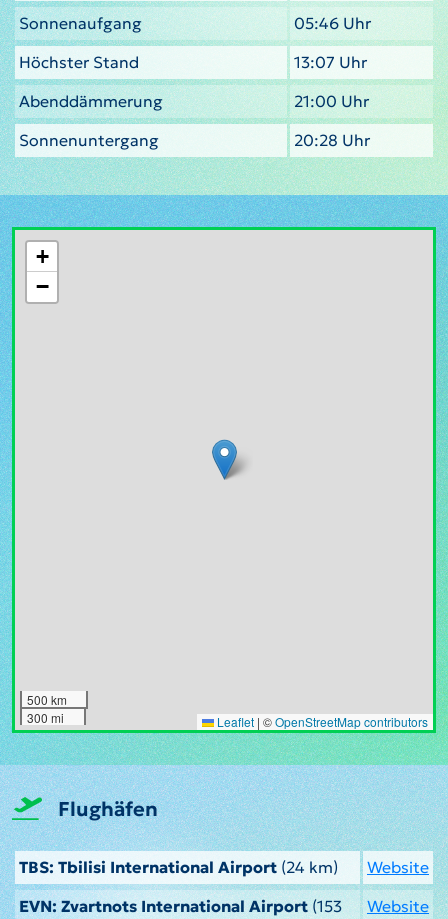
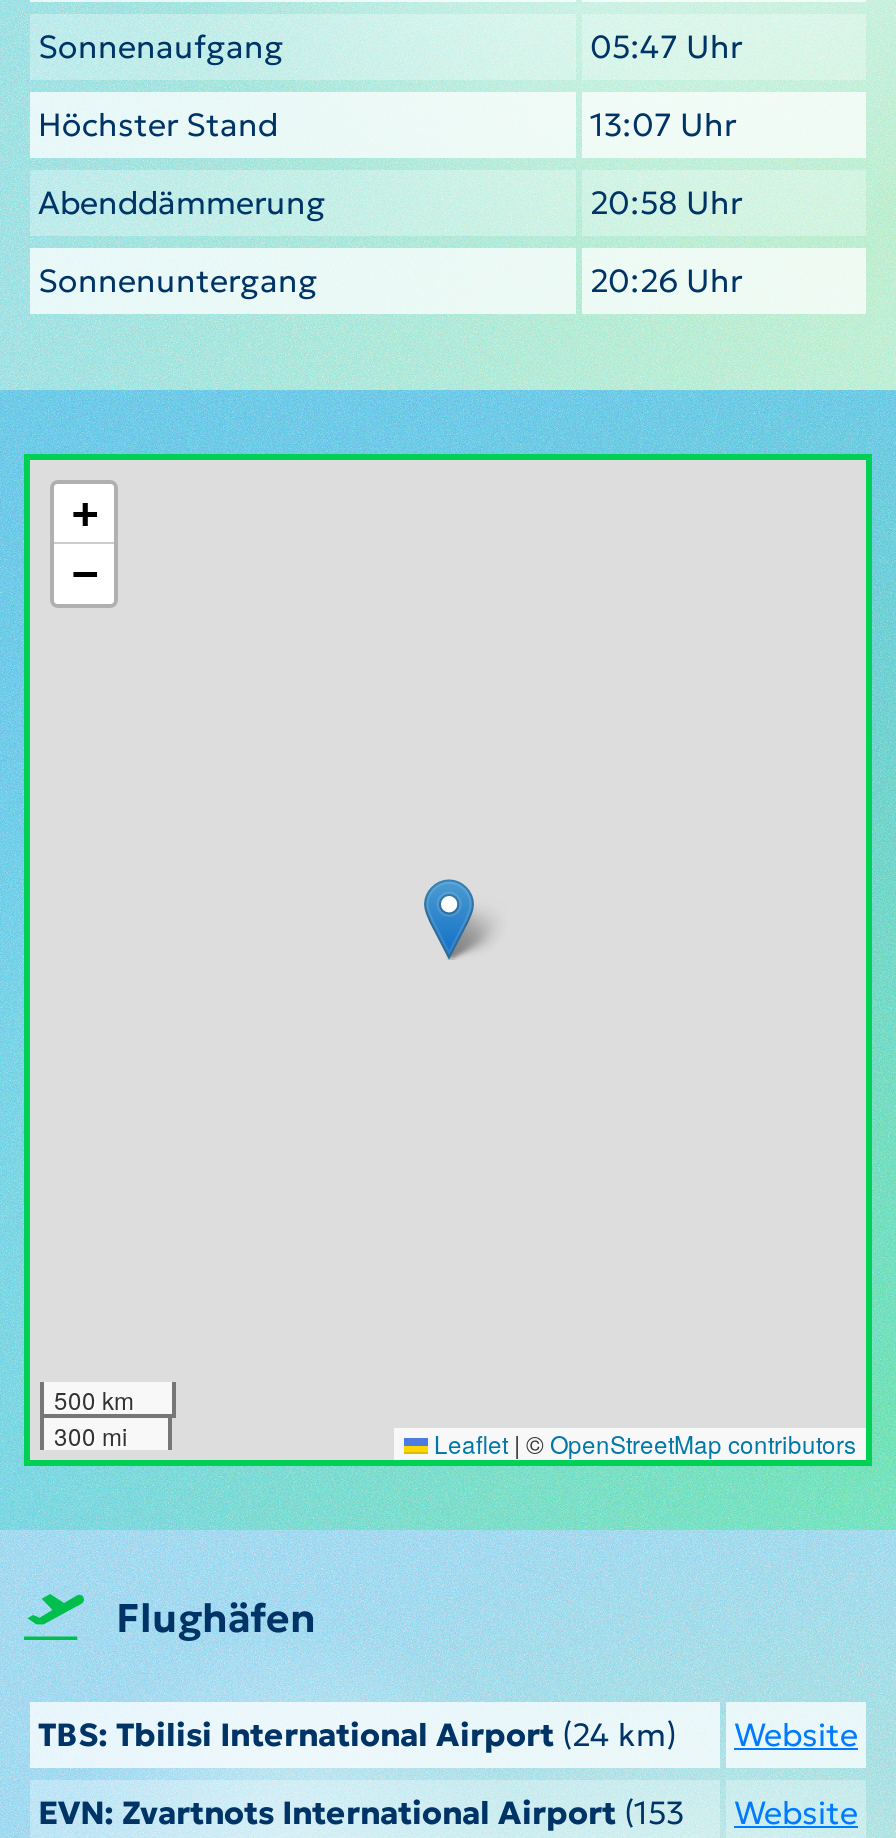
- 05:46 Uhr
+ 05:47 Uhr

- 21:00 Uhr
+ 20:58 Uhr

- 20:28 Uhr
+ 20:26 Uhr
